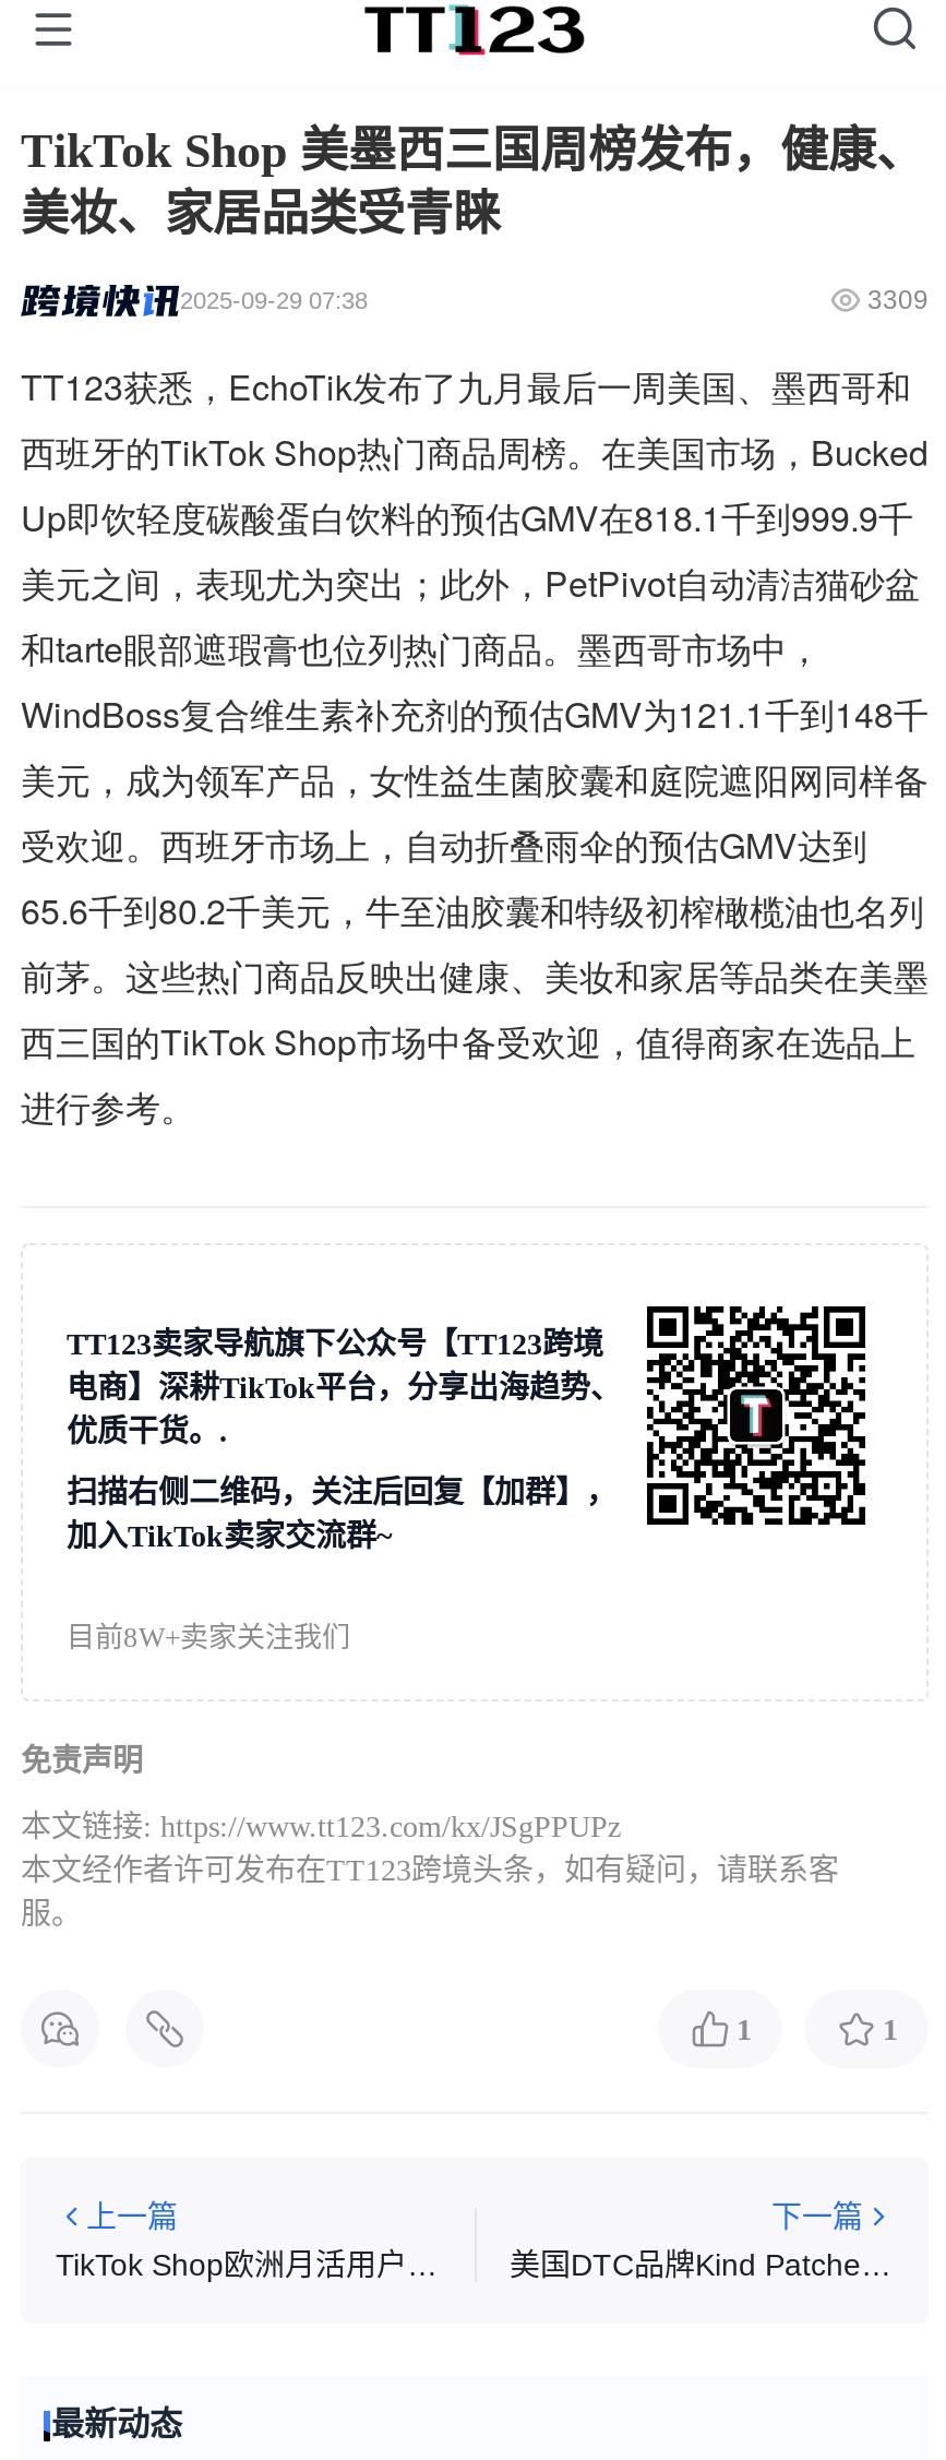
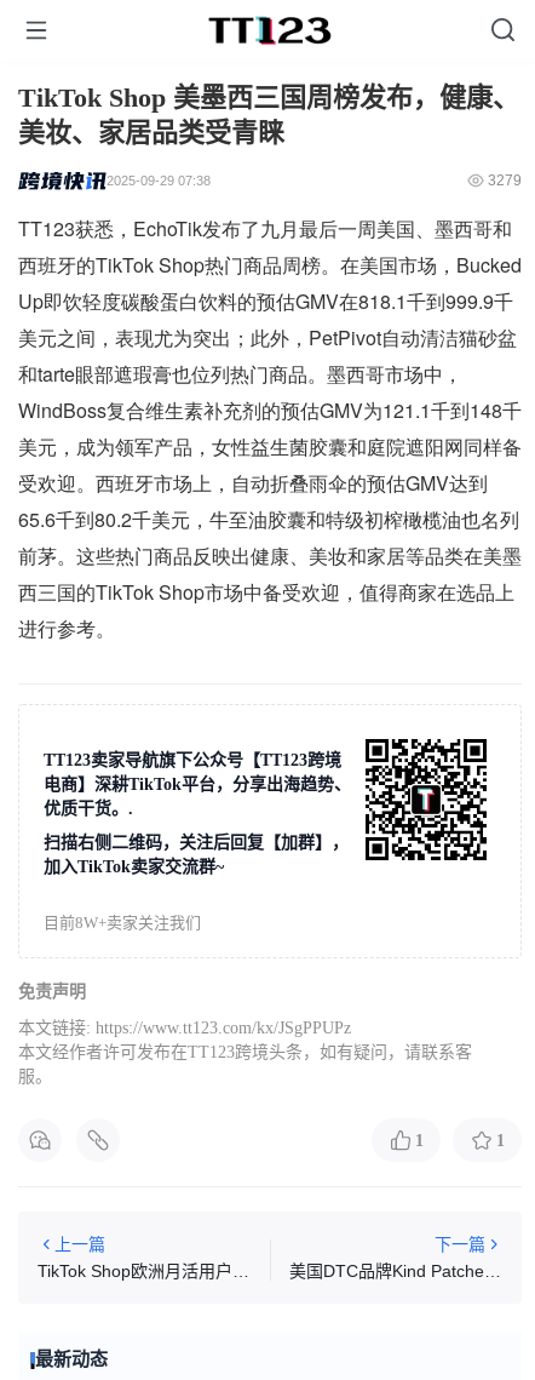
- 3309
+ 3279
